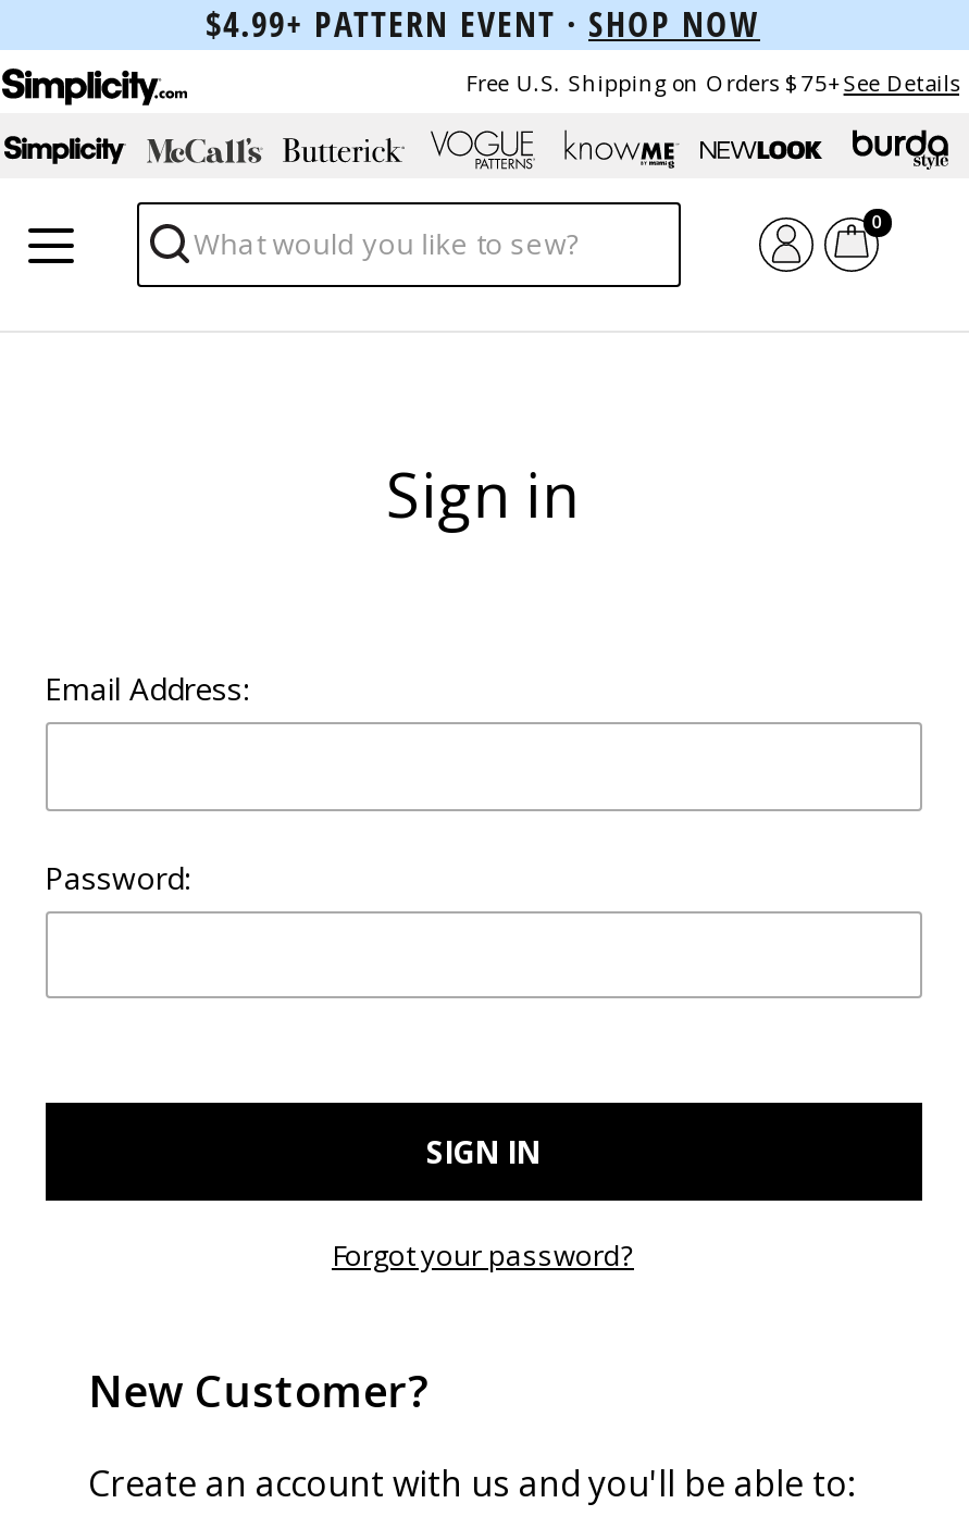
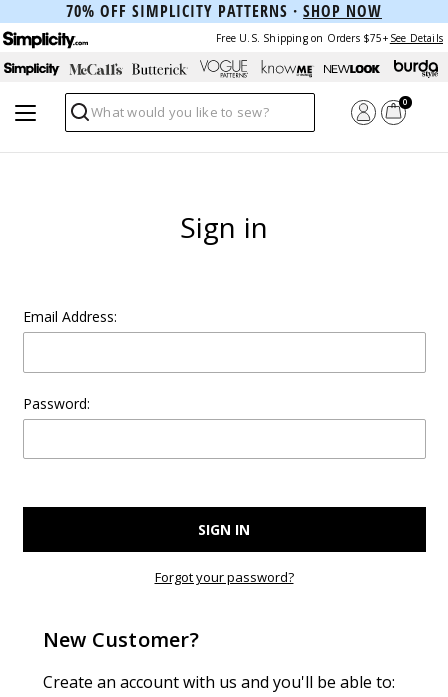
- $4.99+ PATTERN EVENT · SHOP NOW
+ 70% OFF SIMPLICITY PATTERNS · SHOP NOW
